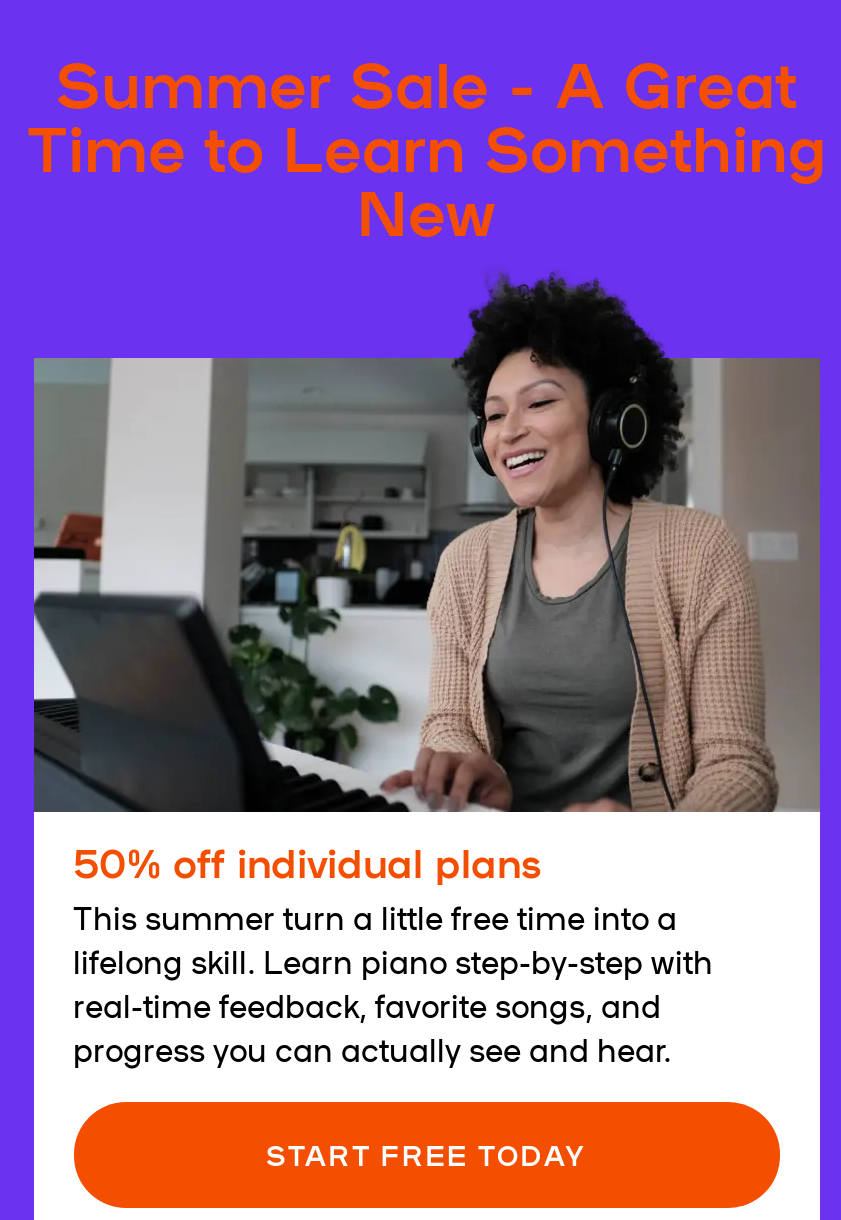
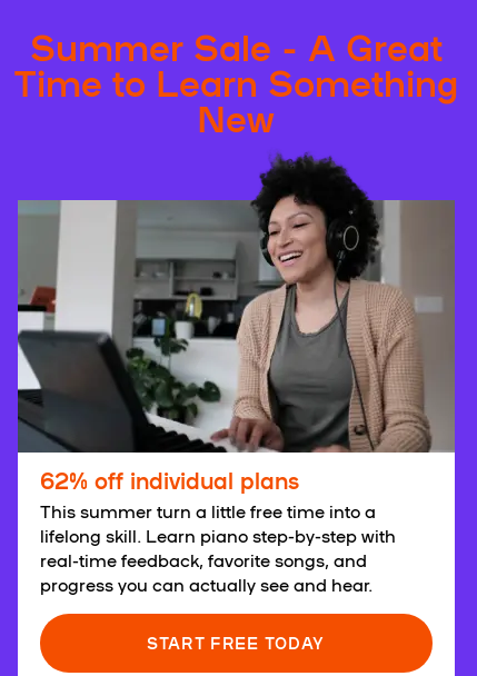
- 50% off individual plans
+ 62% off individual plans
